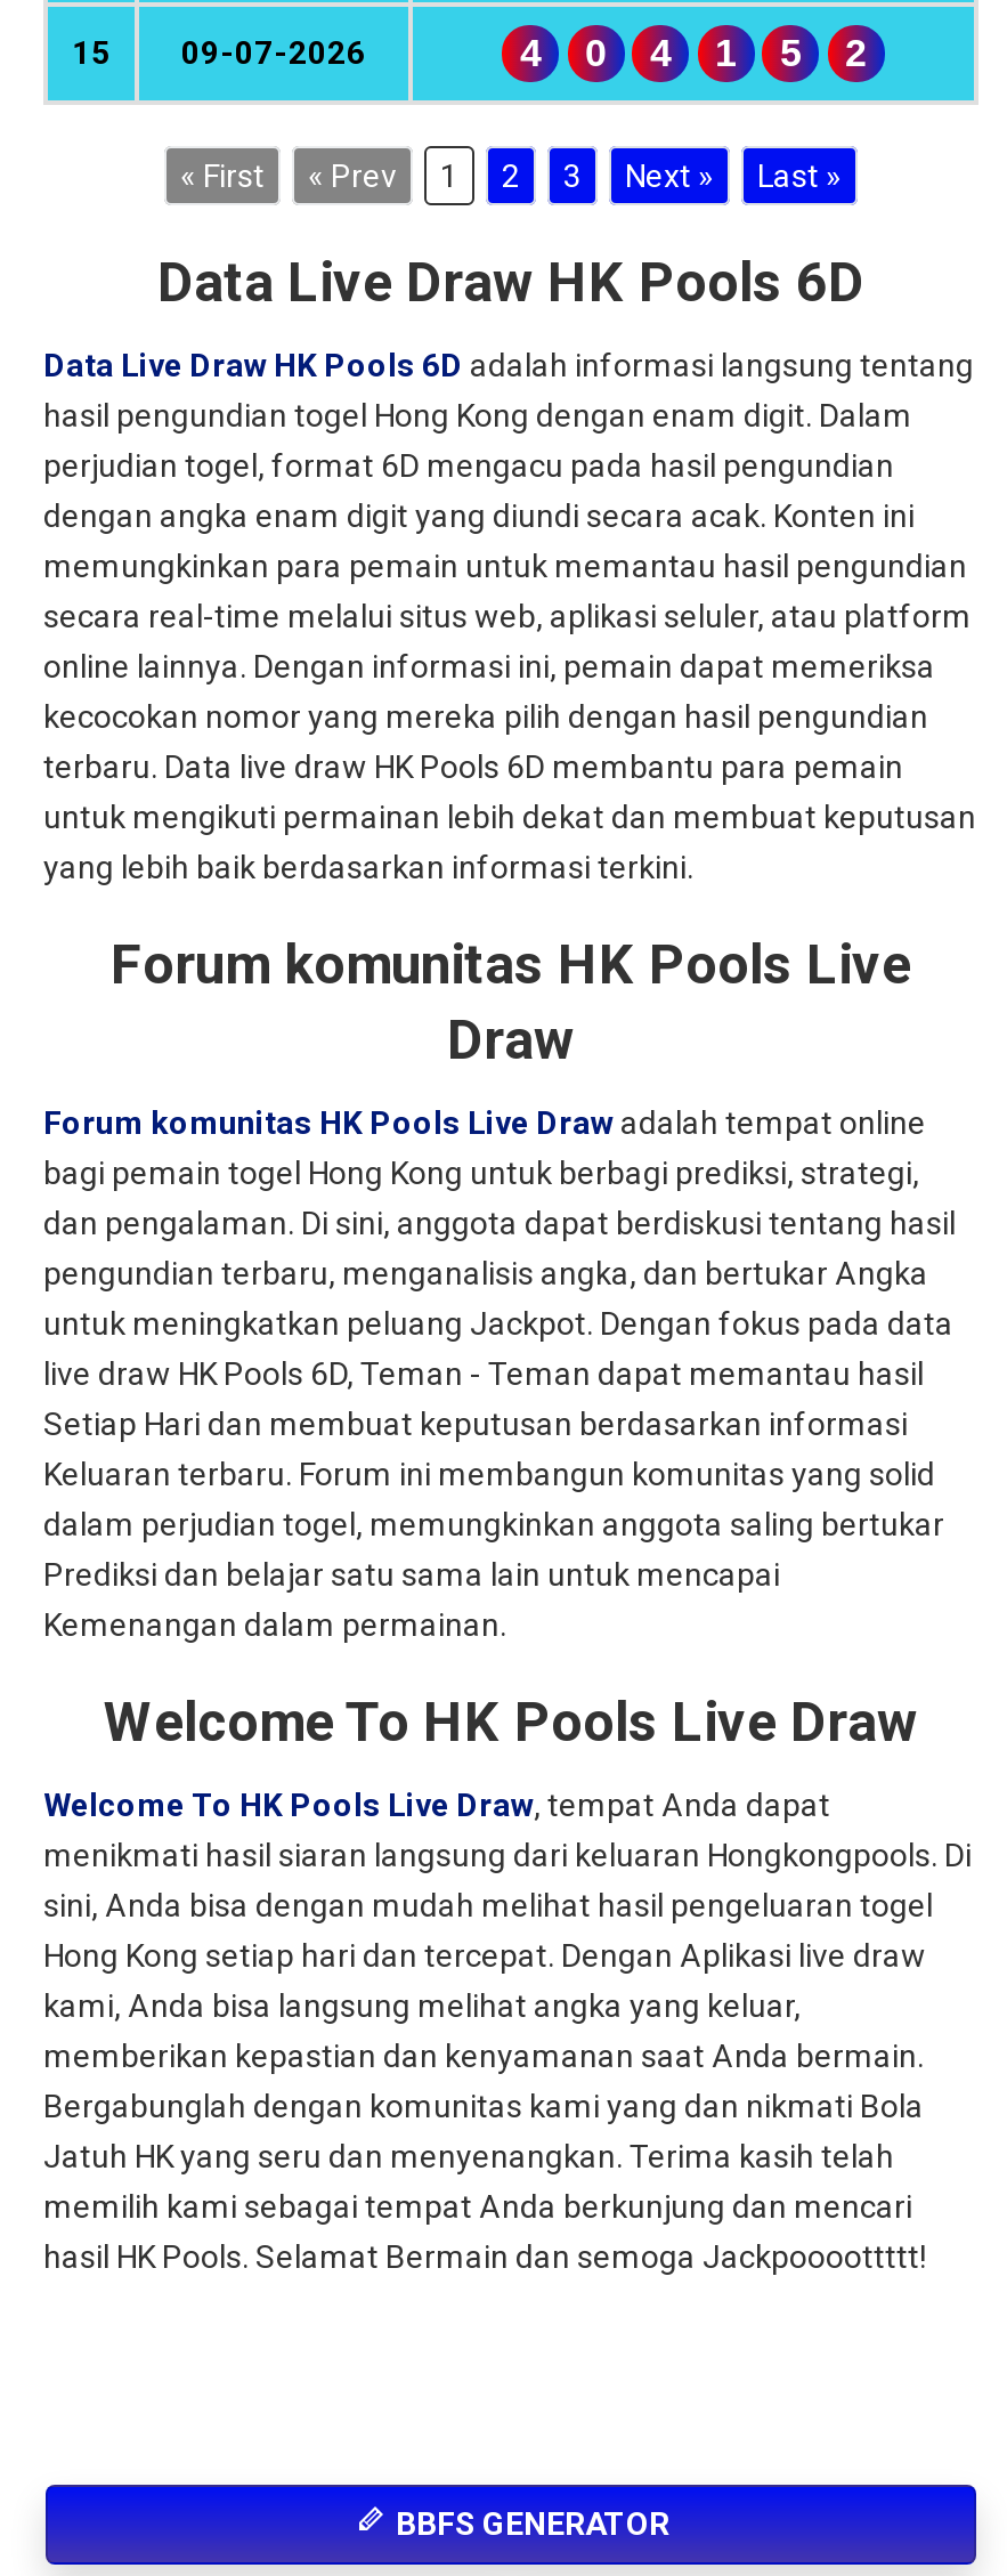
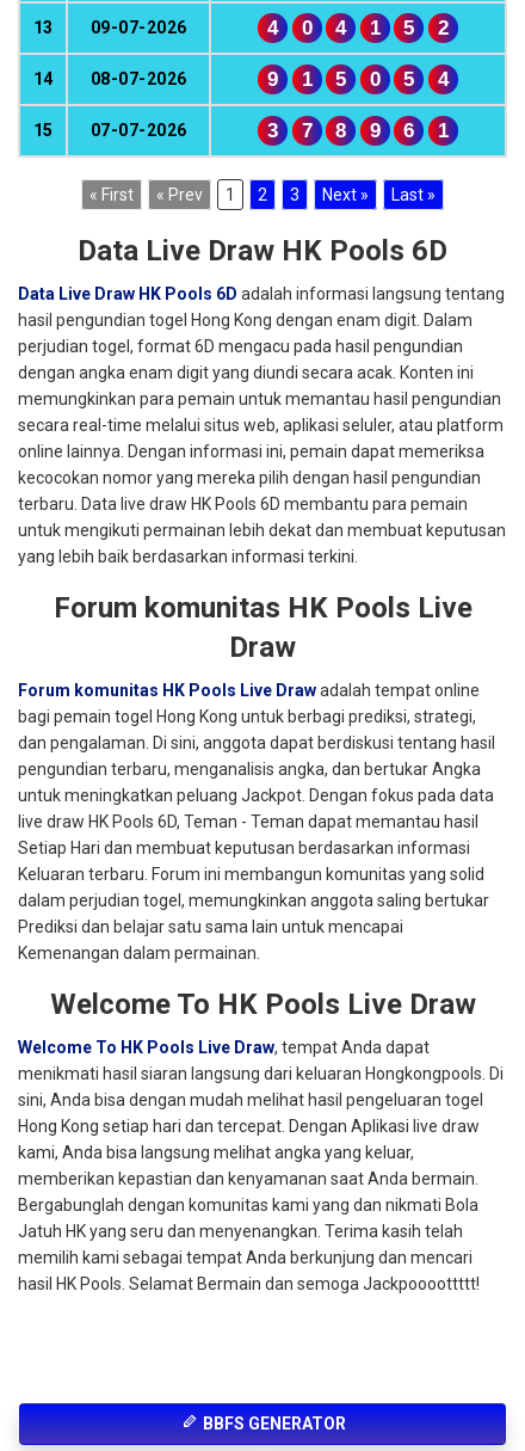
- 15 09-07-2026
+ 13 09-07-2026

+ 14
+ 08-07-2026
+ 9
+ 1
+ 5
+ 0
+ 5
+ 4
+ 15
+ 07-07-2026
+ 3
+ 7
+ 8
+ 9
+ 6
+ 1
